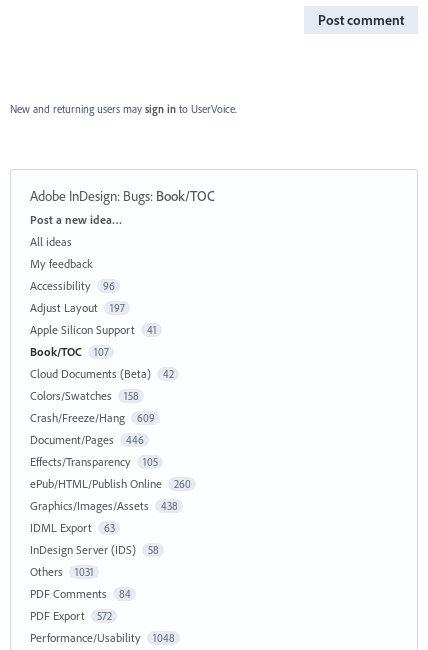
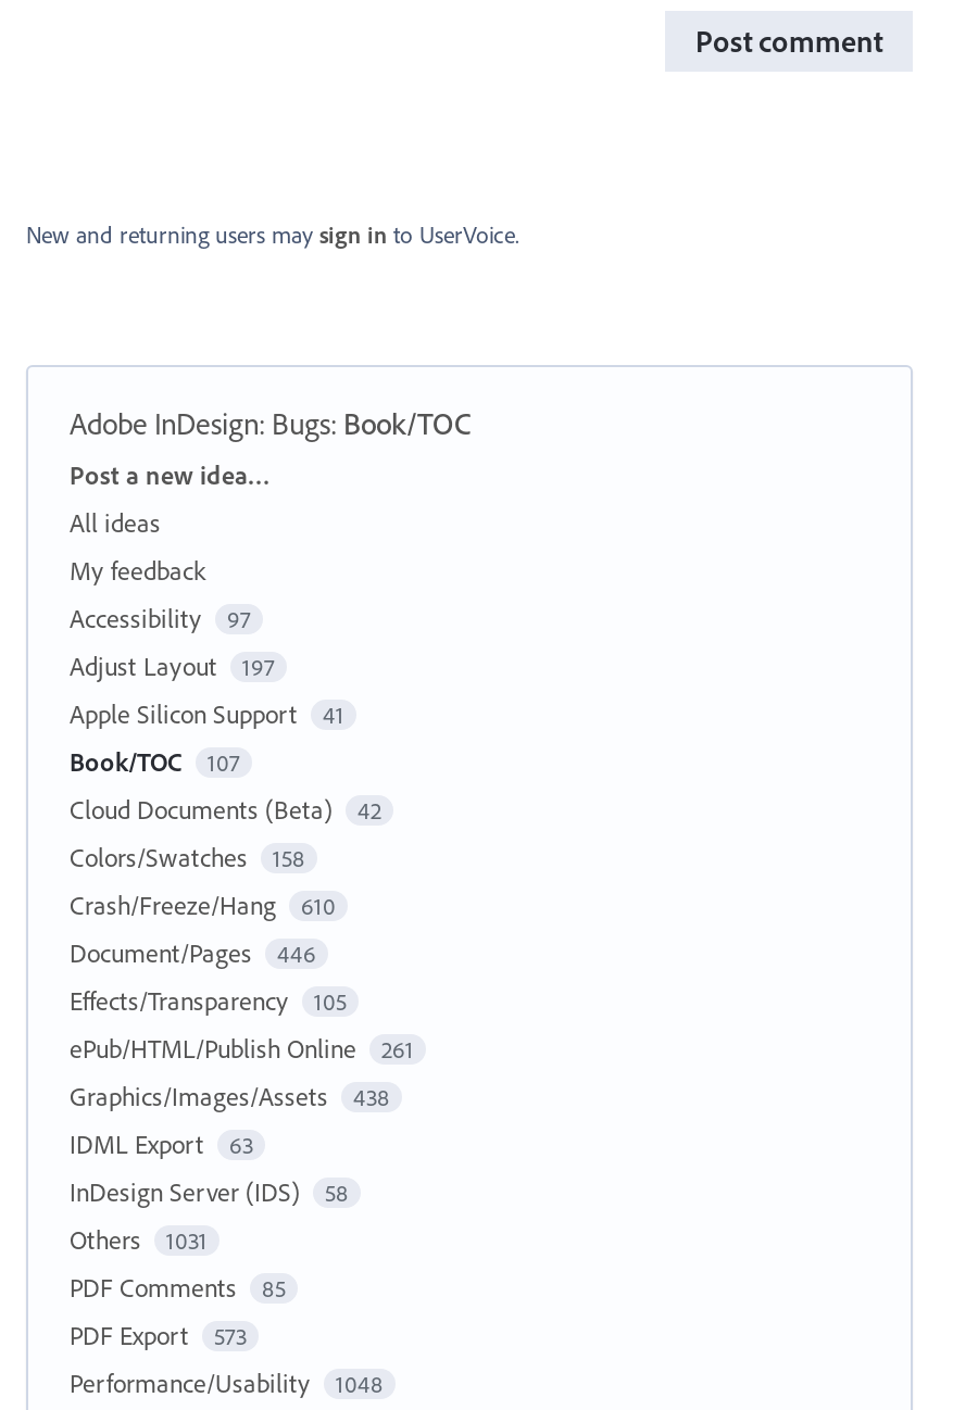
- Accessibility 96
+ Accessibility 97

- Crash/Freeze/Hang 609
+ Crash/Freeze/Hang 610

- ePub/HTML/Publish Online 260
+ ePub/HTML/Publish Online 261

- PDF Comments 84
+ PDF Comments 85

- PDF Export 572
+ PDF Export 573
